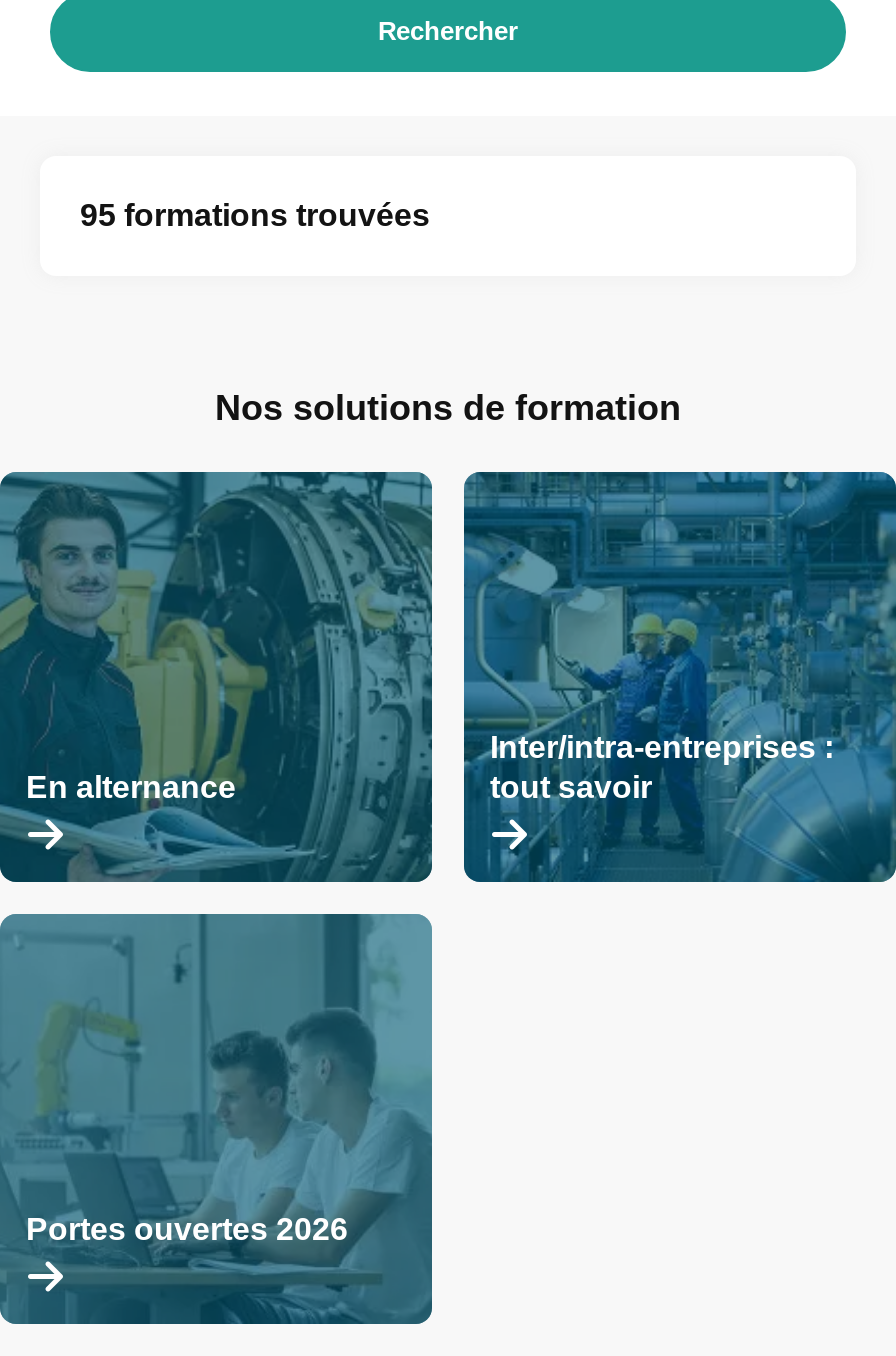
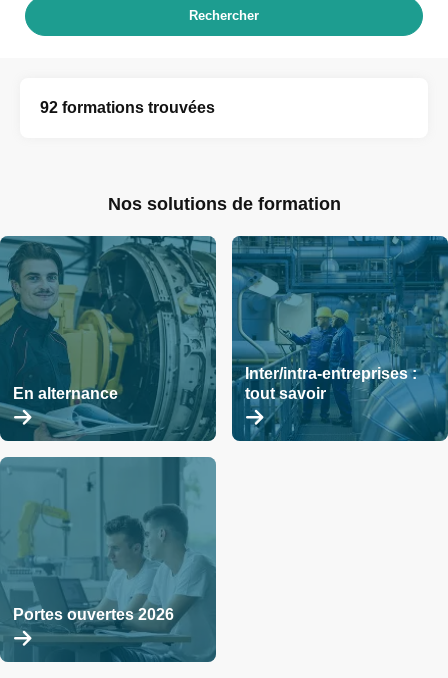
- 95 formations trouvées
+ 92 formations trouvées
